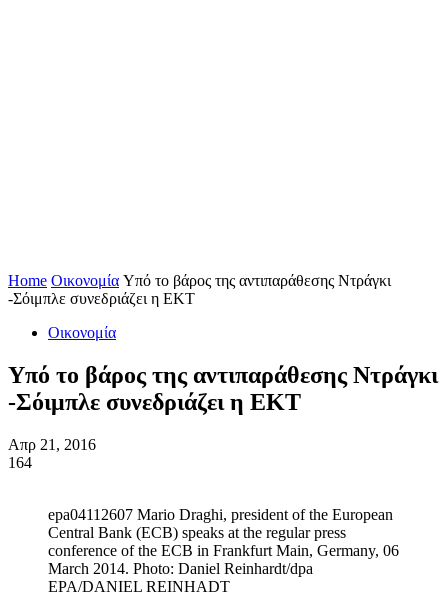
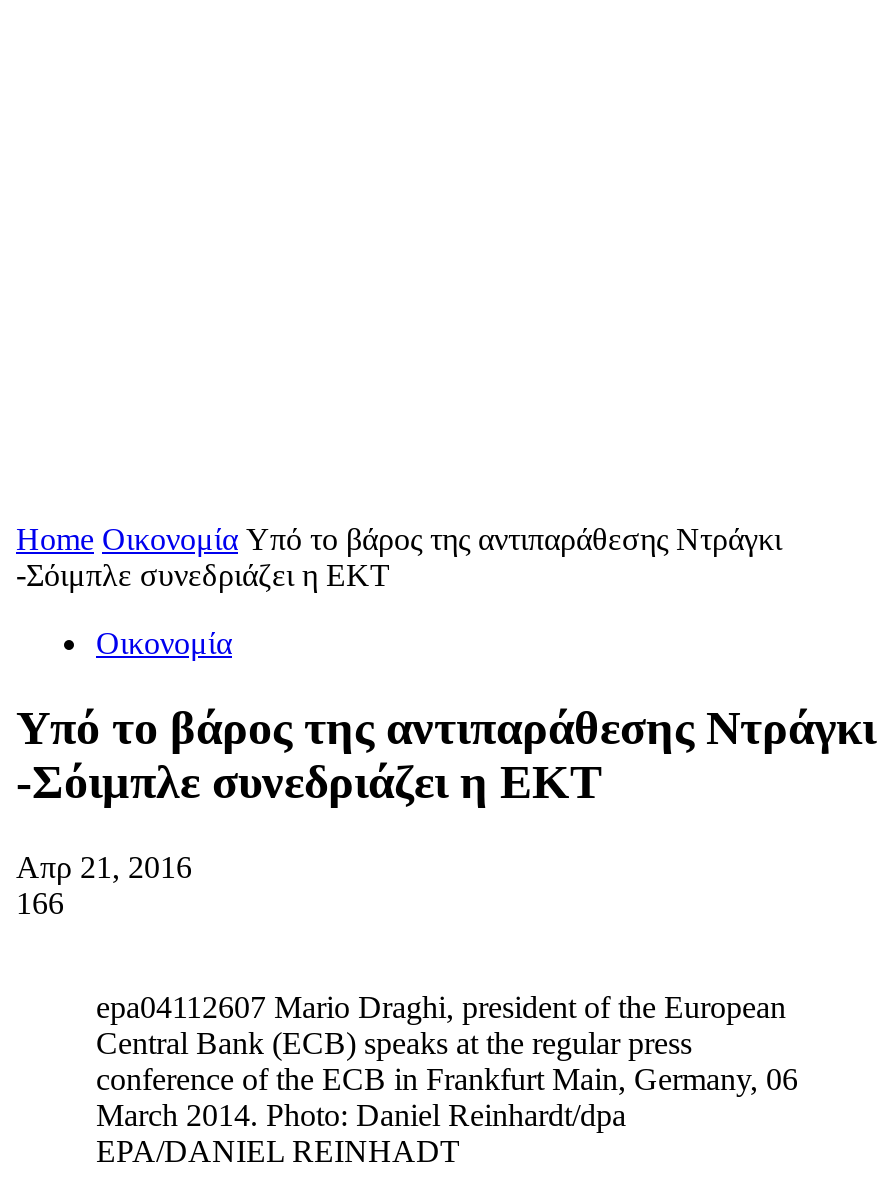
- 164
+ 166
